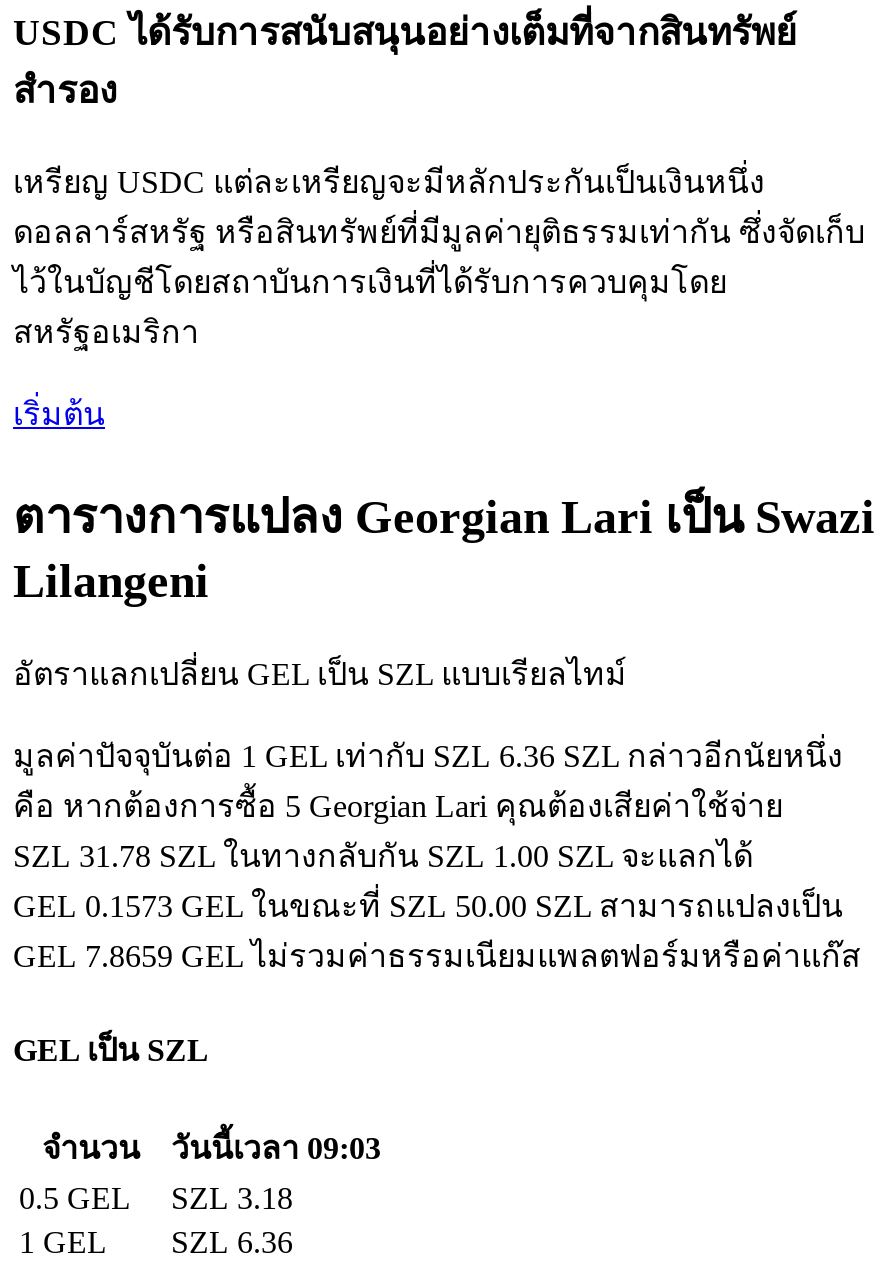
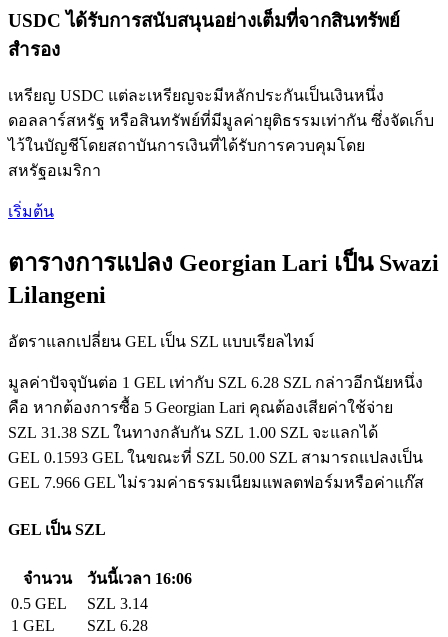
- มูลค่าปัจจุบันต่อ 1 GEL เท่ากับ SZL 6.36 SZL กล่าวอีกนัยหนึ่ง
+ มูลค่าปัจจุบันต่อ 1 GEL เท่ากับ SZL 6.28 SZL กล่าวอีกนัยหนึ่ง

- SZL 31.78 SZL ในทางกลับกัน SZL 1.00 SZL จะแลกได้
+ SZL 31.38 SZL ในทางกลับกัน SZL 1.00 SZL จะแลกได้

- GEL 0.1573 GEL ในขณะที่ SZL 50.00 SZL สามารถแปลงเป็น
+ GEL 0.1593 GEL ในขณะที่ SZL 50.00 SZL สามารถแปลงเป็น

- GEL 7.8659 GEL ไม่รวมค่าธรรมเนียมแพลตฟอร์มหรือค่าแก๊ส
+ GEL 7.966 GEL ไม่รวมค่าธรรมเนียมแพลตฟอร์มหรือค่าแก๊ส

- วันนี้เวลา 09:03
+ วันนี้เวลา 16:06

- 0.5 GEL SZL 3.18
+ 0.5 GEL SZL 3.14

- 1 GEL SZL 6.36
+ 1 GEL SZL 6.28
